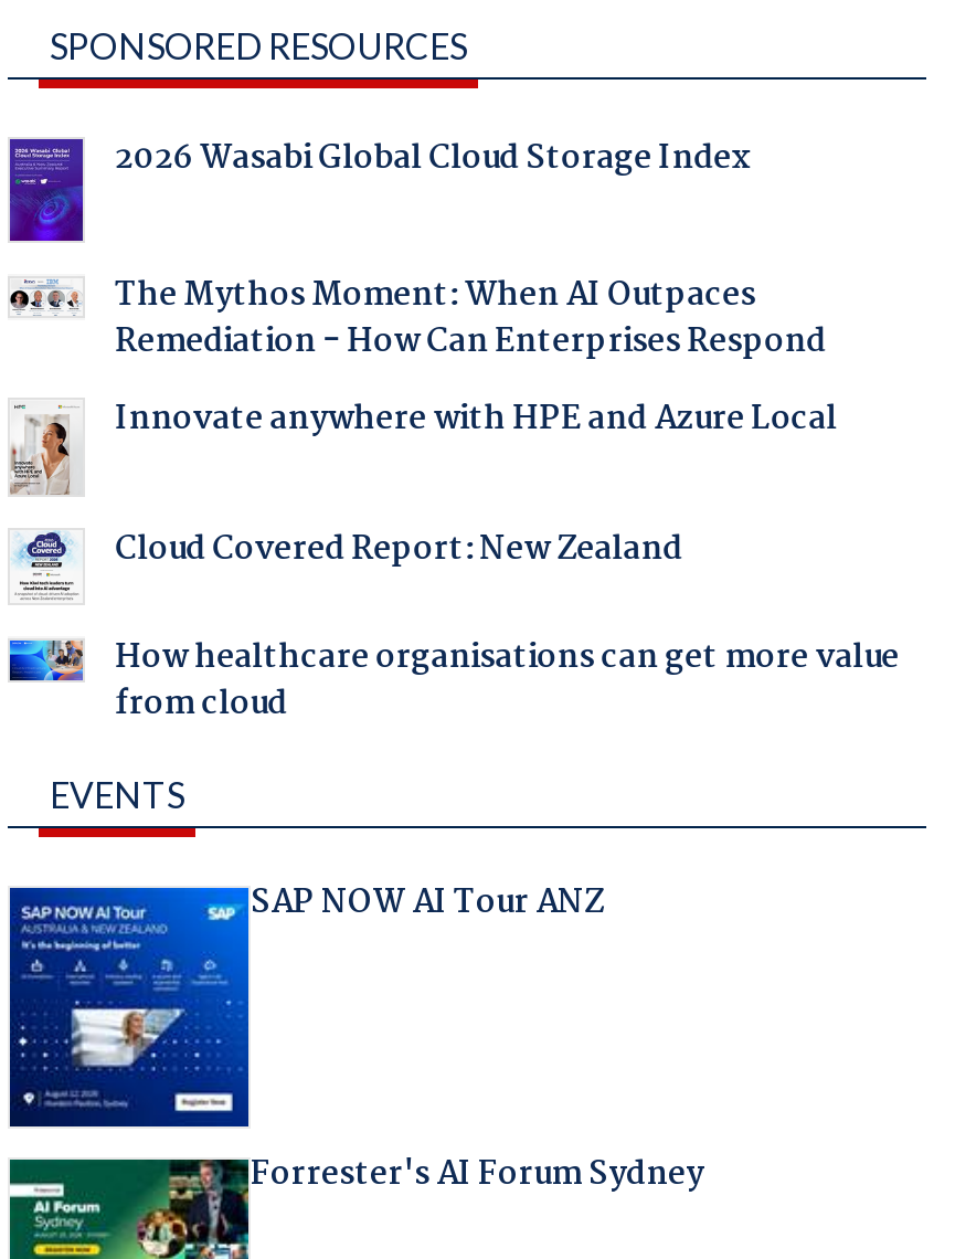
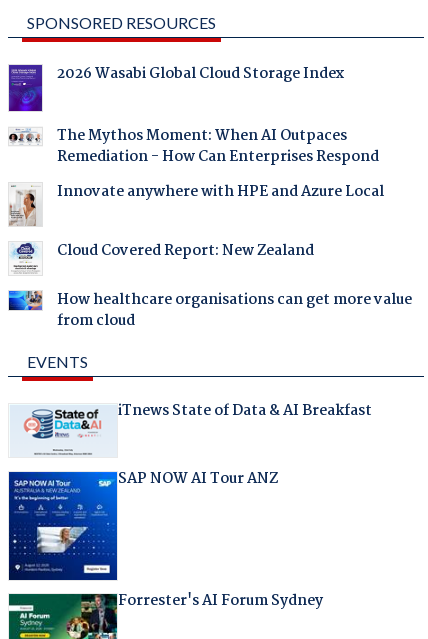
+ [image]
+ iTnews State of Data & AI Breakfast
